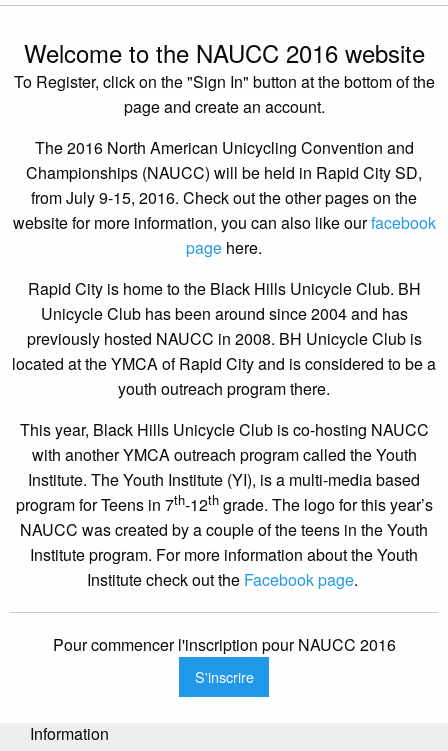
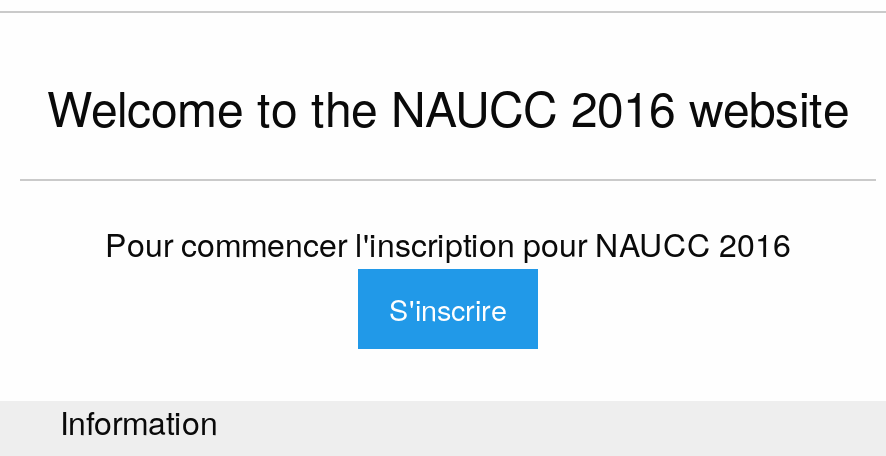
- To Register, click on the "Sign In" button at the bottom of the
- page and create an account.
- The 2016 North American Unicycling Convention and
- Championships (NAUCC) will be held in Rapid City SD,
- from July 9-15, 2016. Check out the other pages on the
- website for more information, you can also like our facebook
- page here.
- Rapid City is home to the Black Hills Unicycle Club. BH
- Unicycle Club has been around since 2004 and has
- previously hosted NAUCC in 2008. BH Unicycle Club is
- located at the YMCA of Rapid City and is considered to be a
- youth outreach program there.
- This year, Black Hills Unicycle Club is co-hosting NAUCC
- with another YMCA outreach program called the Youth
- Institute. The Youth Institute (YI), is a multi-media based
- program for Teens in 7th-12th grade. The logo for this year’s
- NAUCC was created by a couple of the teens in the Youth
- Institute program. For more information about the Youth
- Institute check out the Facebook page.
